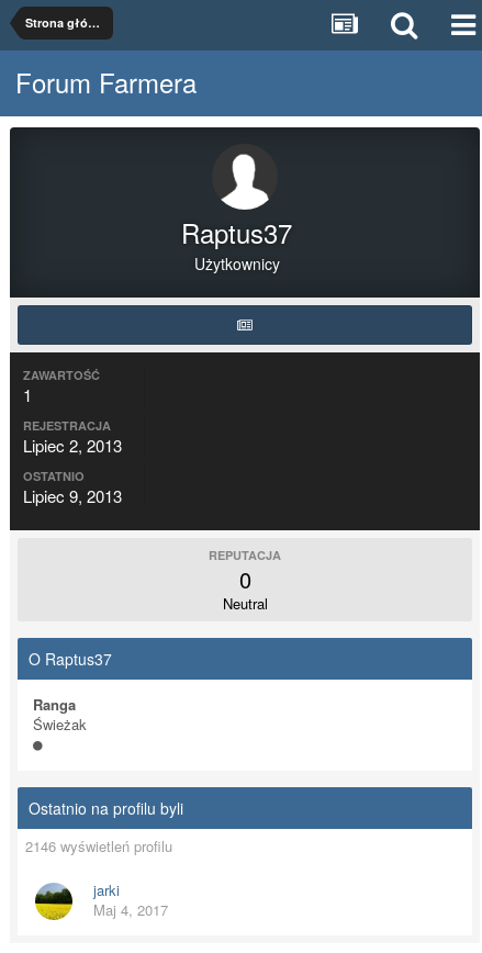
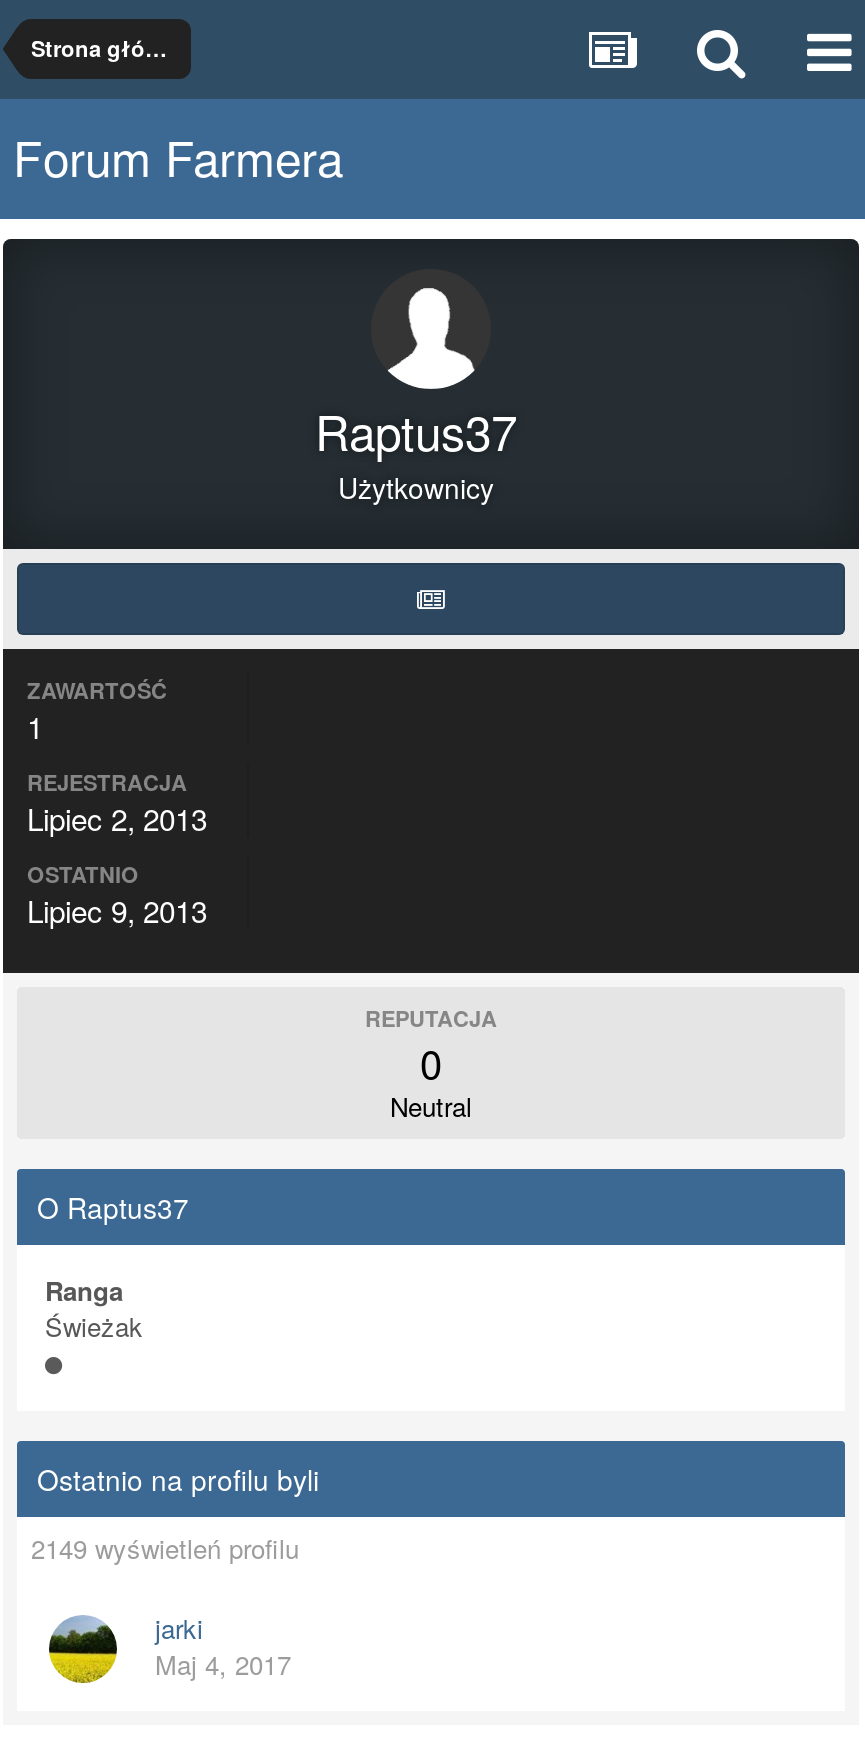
- 2146 wyświetleń profilu
+ 2149 wyświetleń profilu
